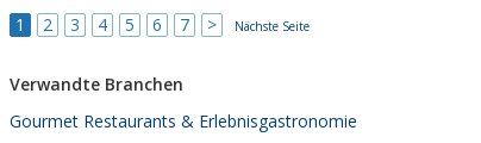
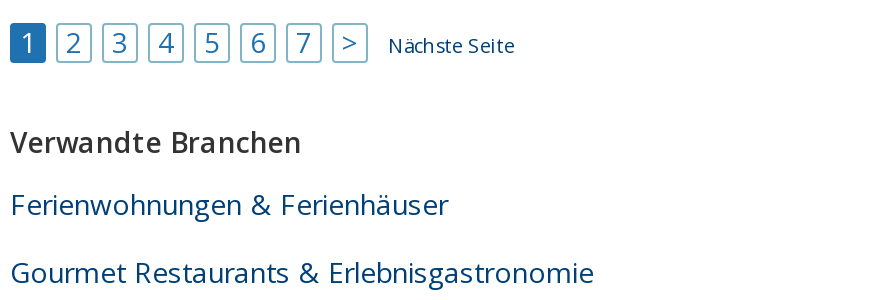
+ Ferienwohnungen & Ferienhäuser
